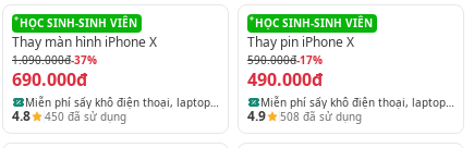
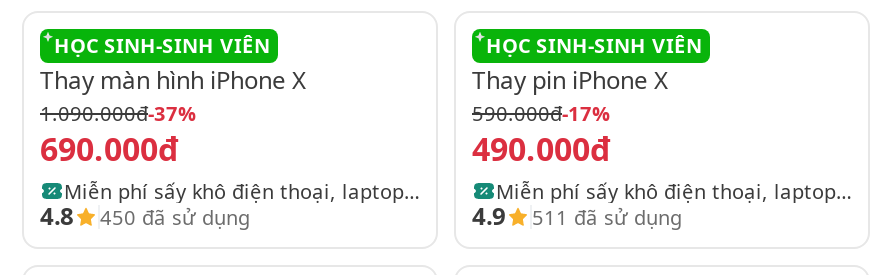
- 508 đã sử dụng
+ 511 đã sử dụng
